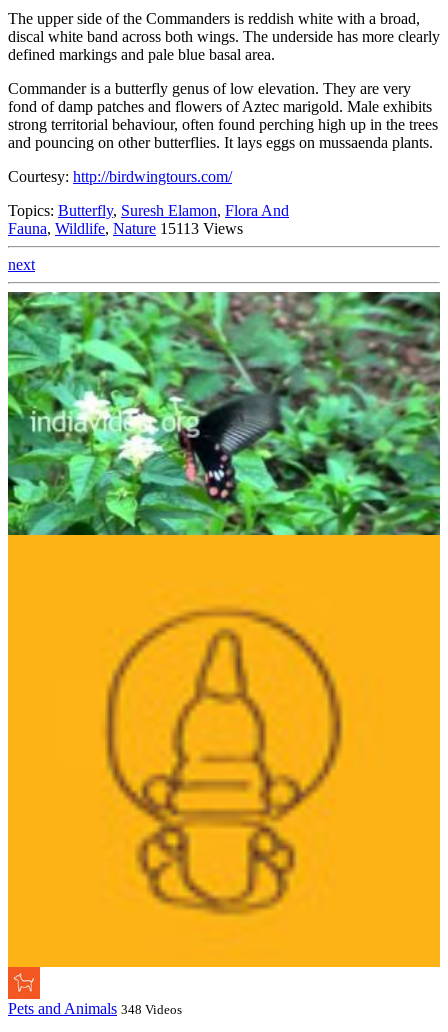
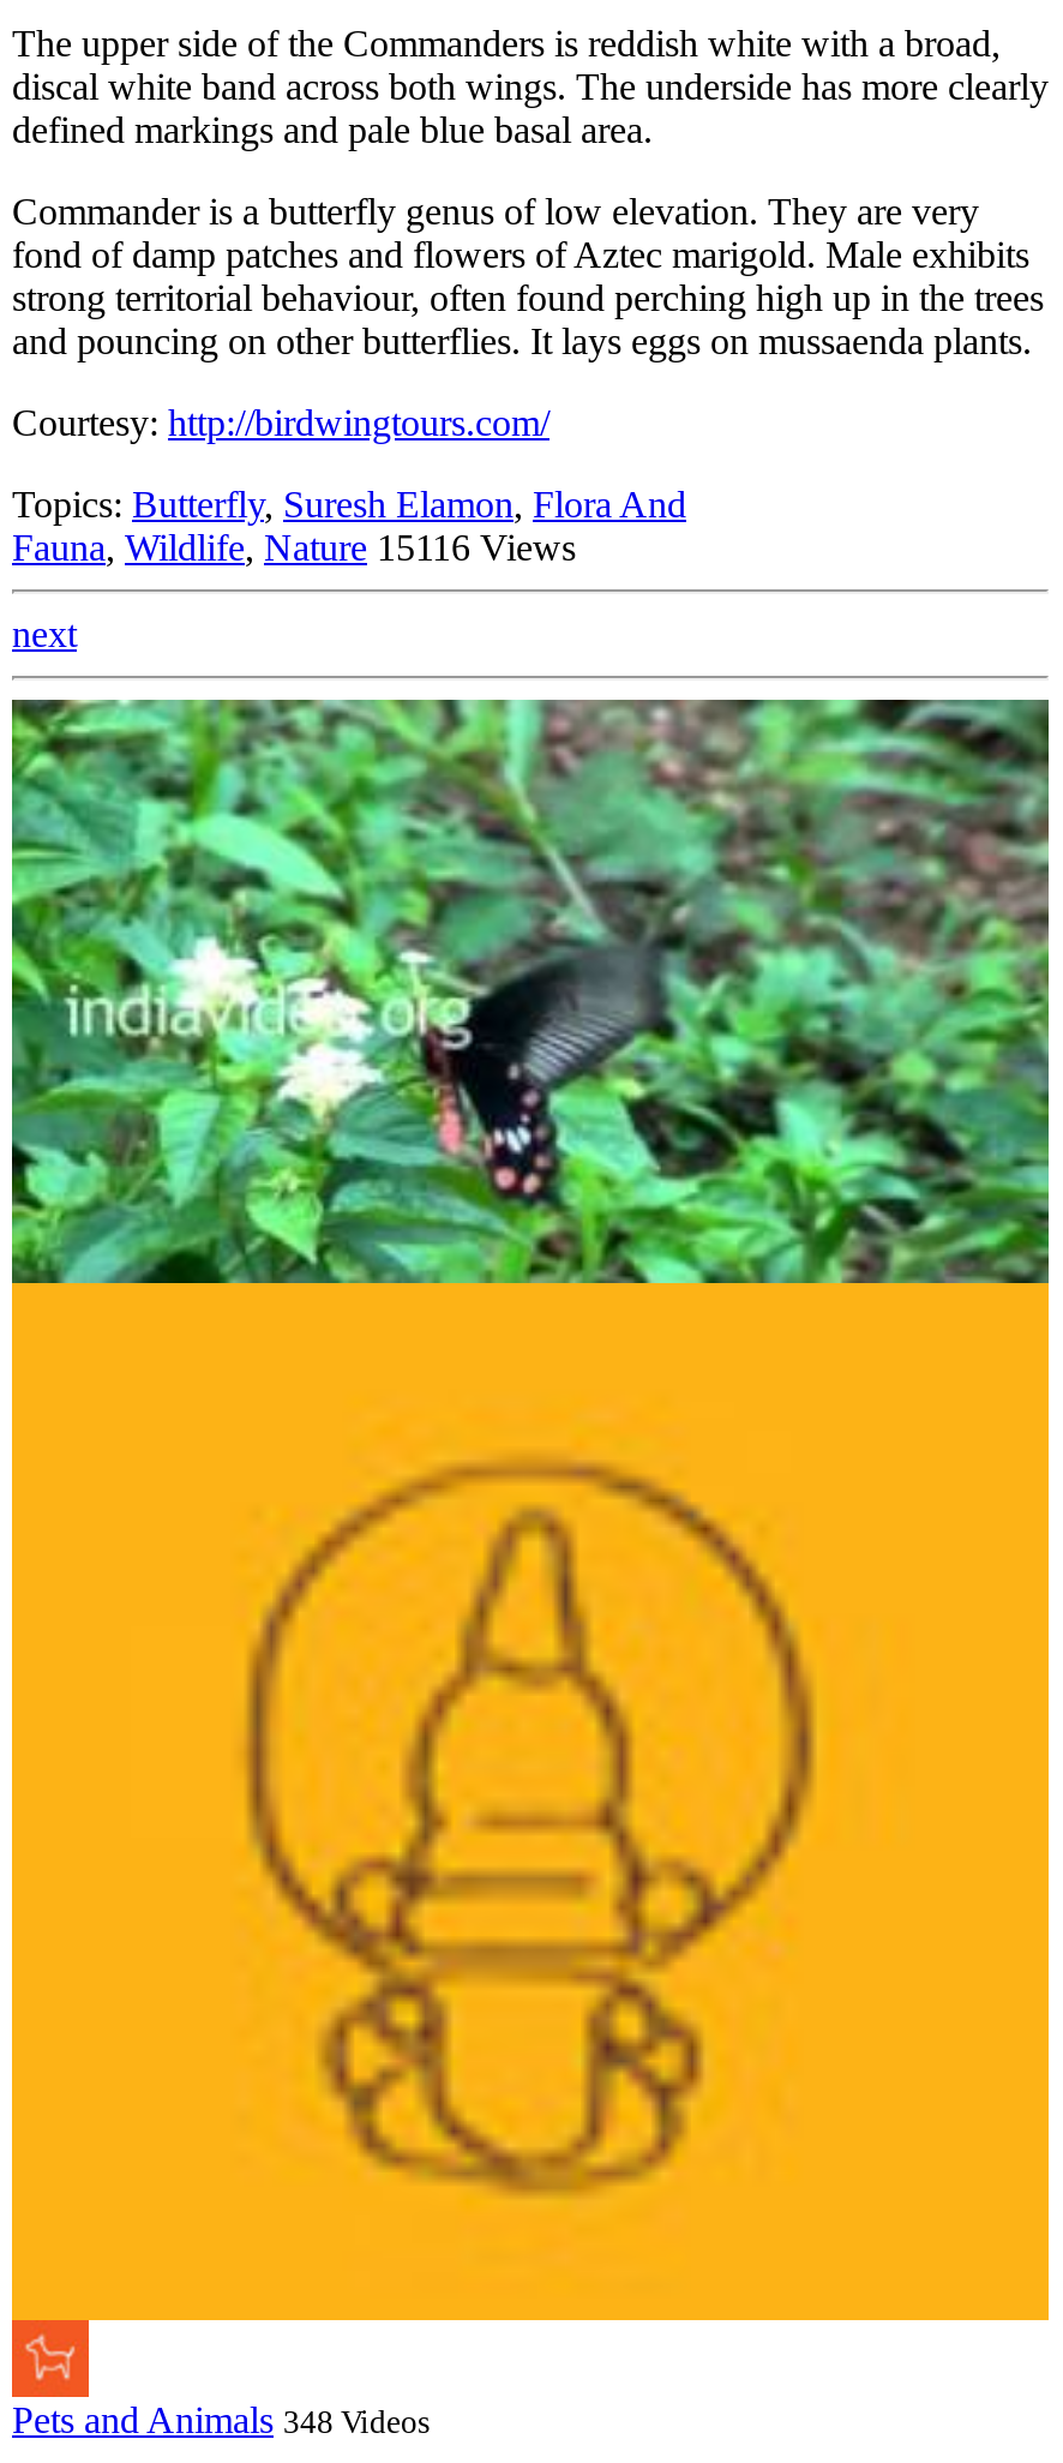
- Fauna, Wildlife, Nature 15113 Views
+ Fauna, Wildlife, Nature 15116 Views
